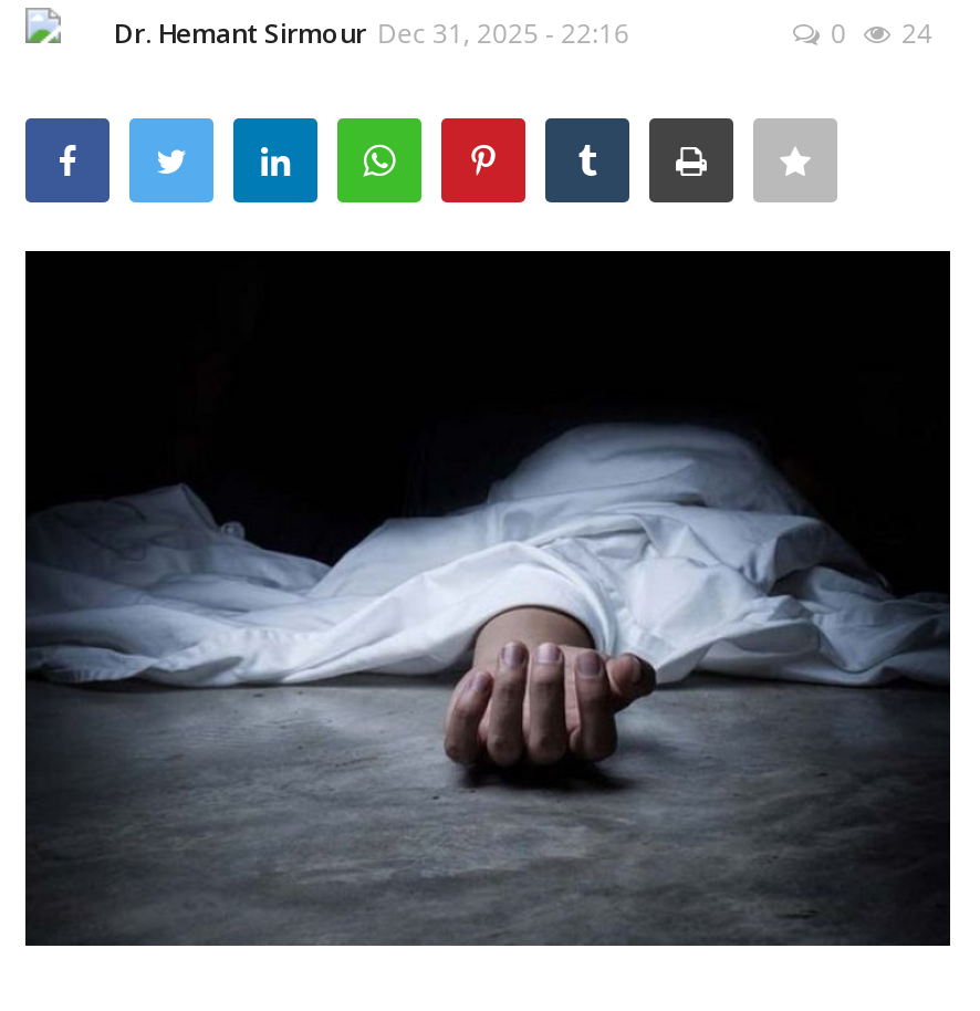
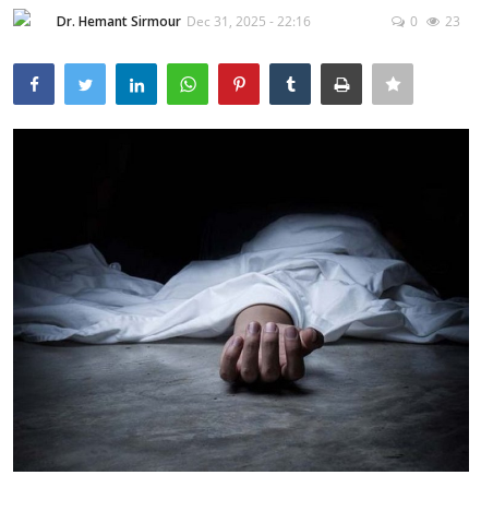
- 0 24
+ 0 23
